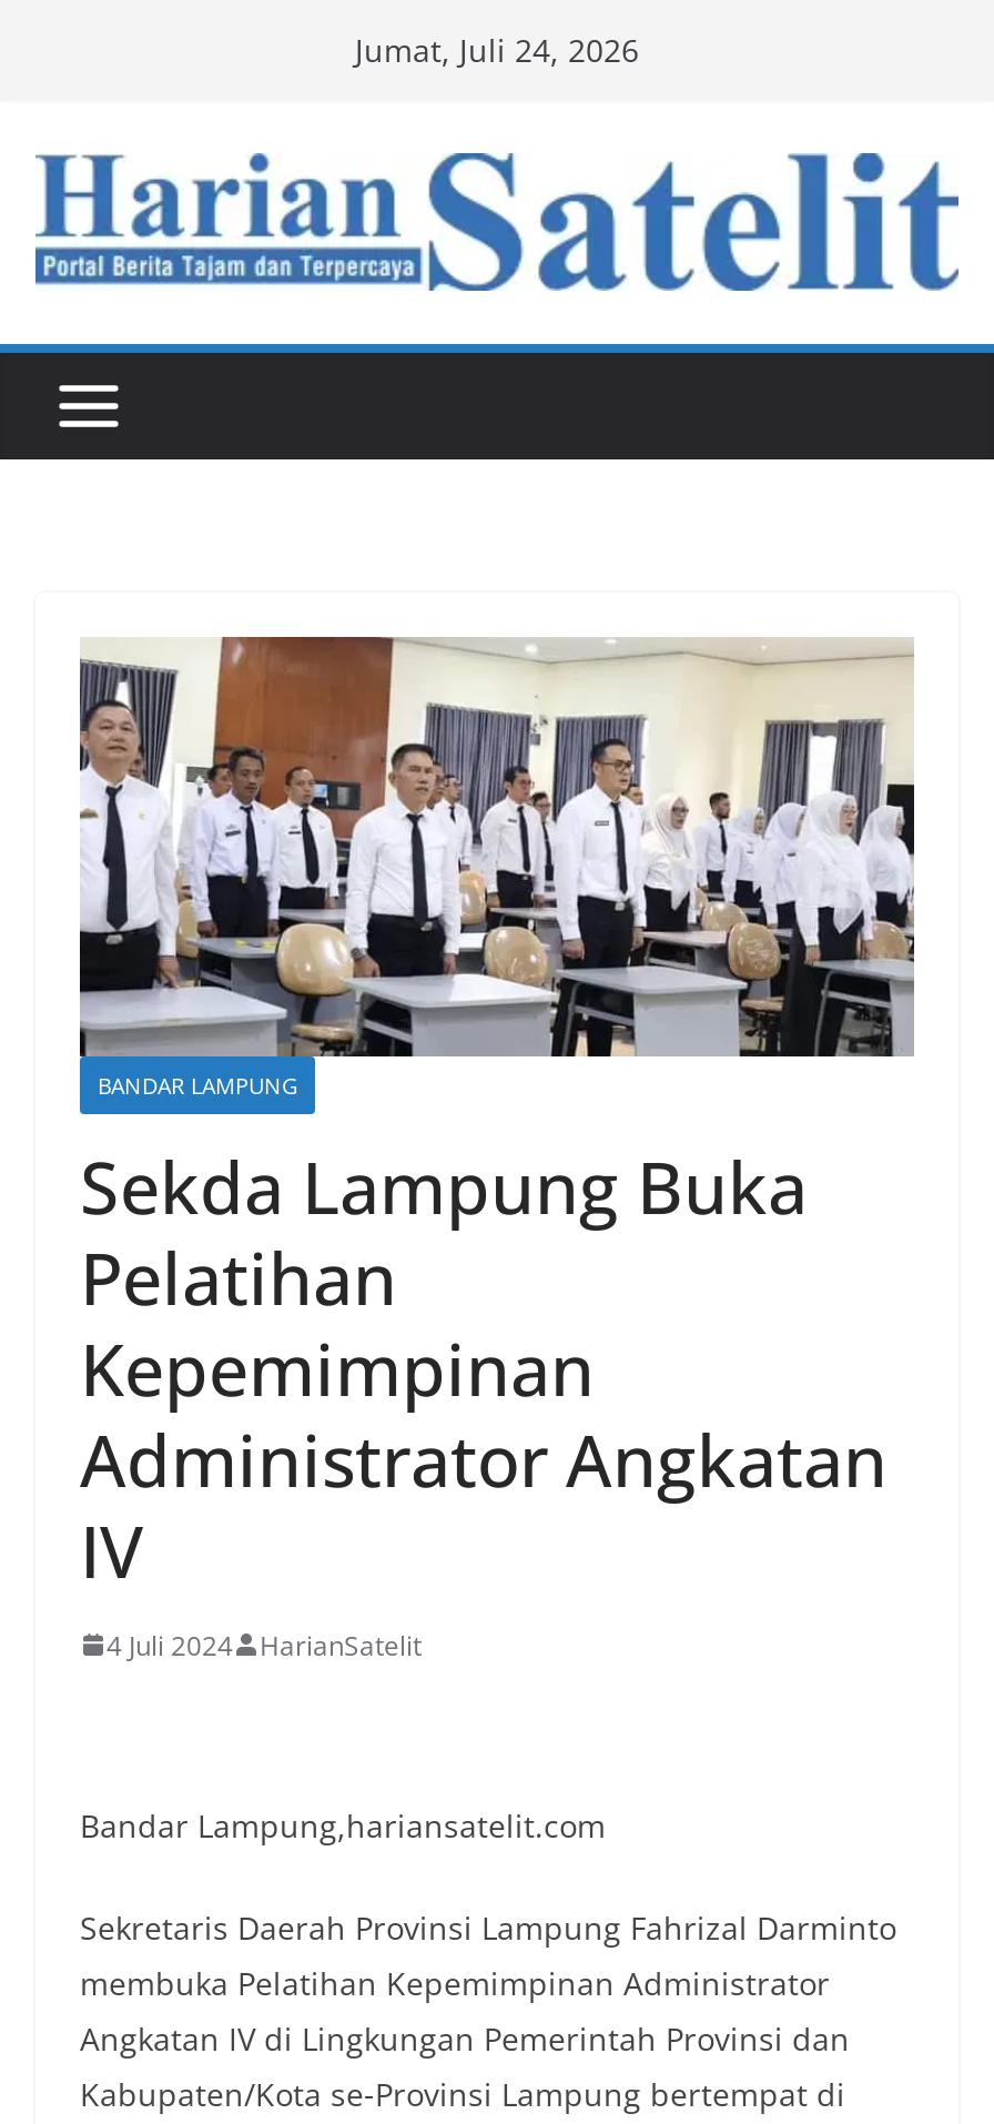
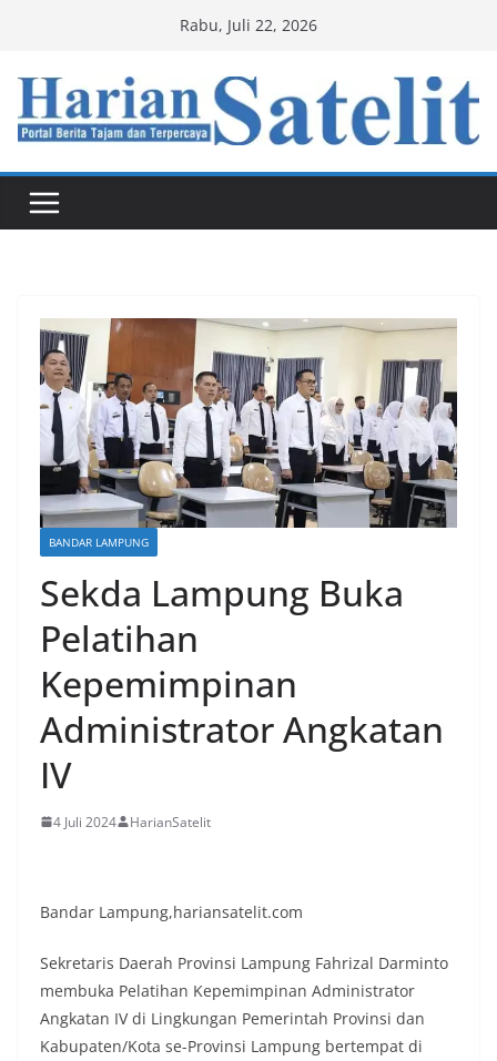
- Jumat, Juli 24, 2026
+ Rabu, Juli 22, 2026
